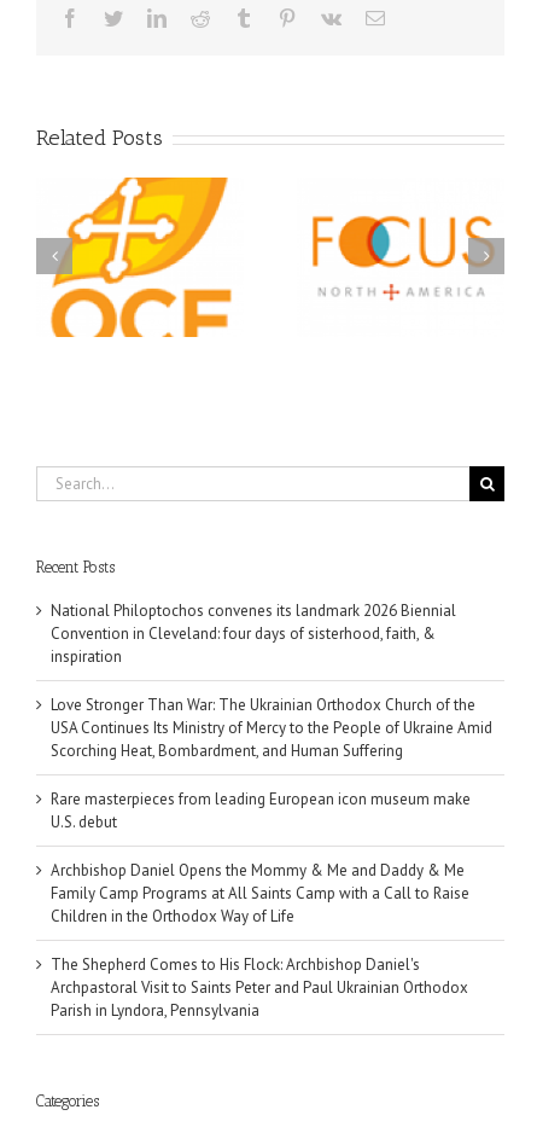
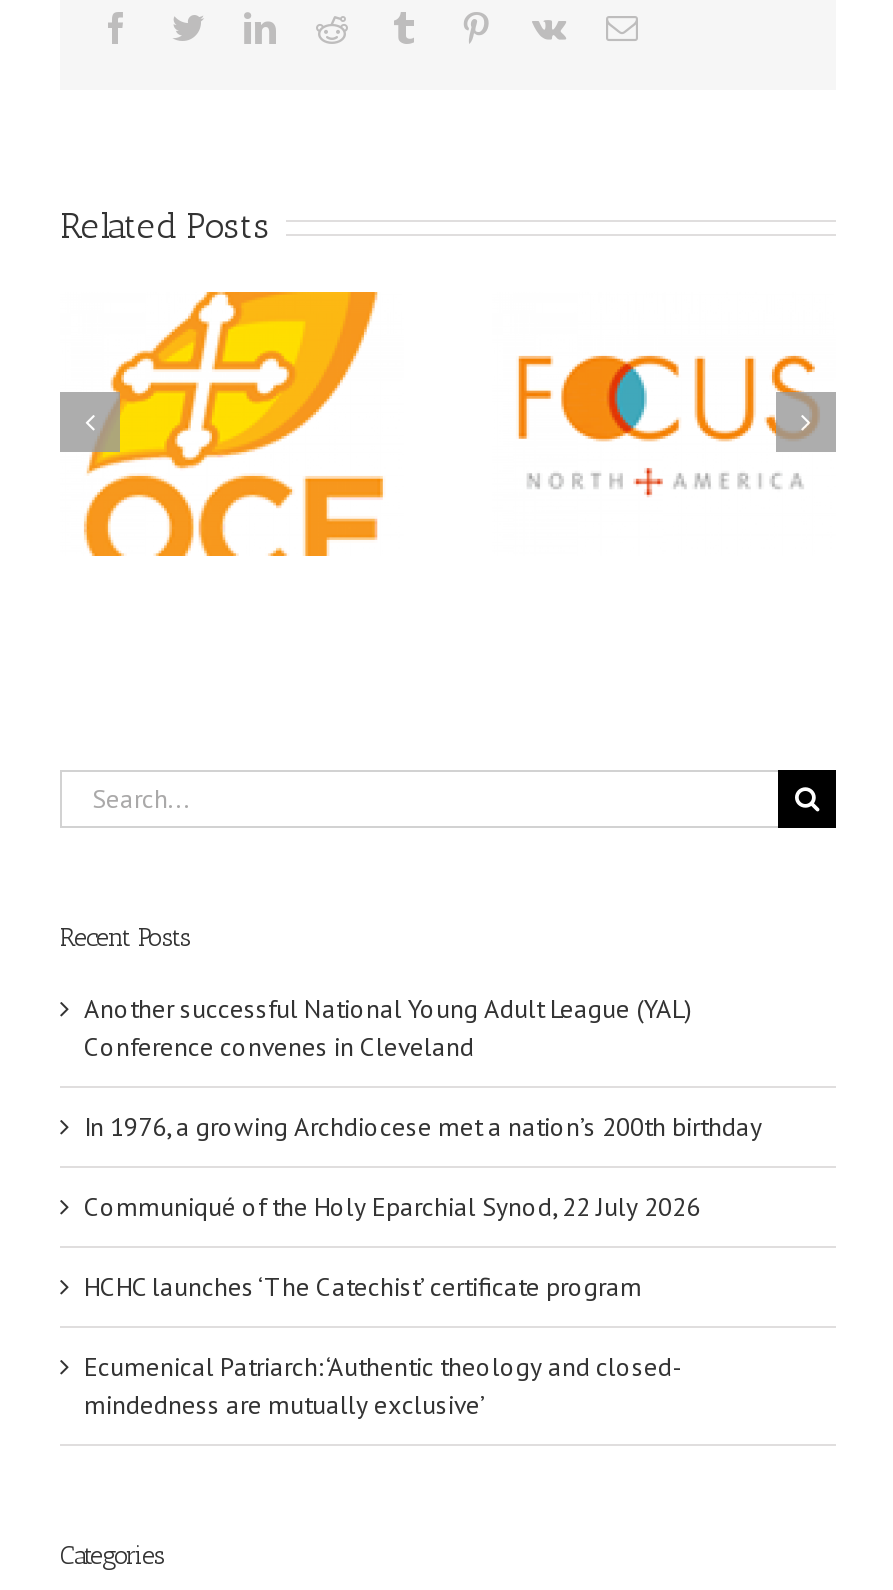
- National Philoptochos convenes its landmark 2026 Biennial
- Convention in Cleveland: four days of sisterhood, faith, &
- inspiration
+ Another successful National Young Adult League (YAL)
+ Conference convenes in Cleveland

- Love Stronger Than War: The Ukrainian Orthodox Church of the
- USA Continues Its Ministry of Mercy to the People of Ukraine Amid
- Scorching Heat, Bombardment, and Human Suffering
+ In 1976, a growing Archdiocese met a nation’s 200th birthday

- Rare masterpieces from leading European icon museum make
- U.S. debut
+ Communiqué of the Holy Eparchial Synod, 22 July 2026

- Archbishop Daniel Opens the Mommy & Me and Daddy & Me
- Family Camp Programs at All Saints Camp with a Call to Raise
- Children in the Orthodox Way of Life
+ HCHC launches ‘The Catechist’ certificate program

- The Shepherd Comes to His Flock: Archbishop Daniel's
- Archpastoral Visit to Saints Peter and Paul Ukrainian Orthodox
- Parish in Lyndora, Pennsylvania
+ Ecumenical Patriarch: ‘Authentic theology and closed-
+ mindedness are mutually exclusive’
